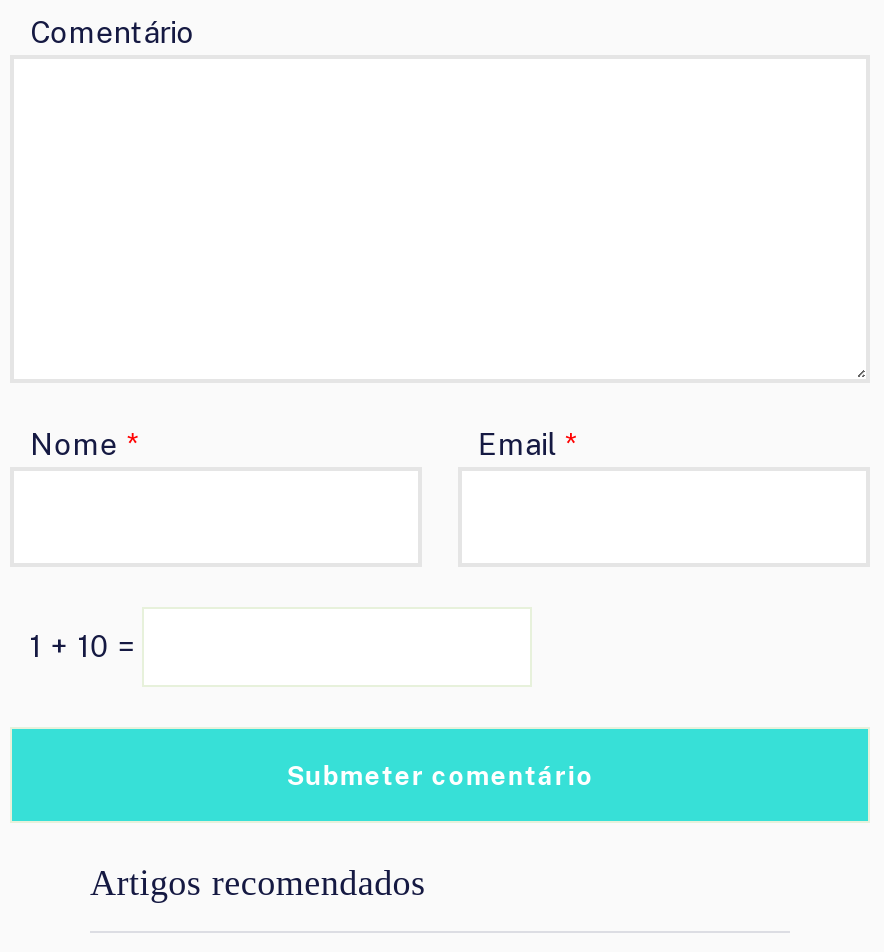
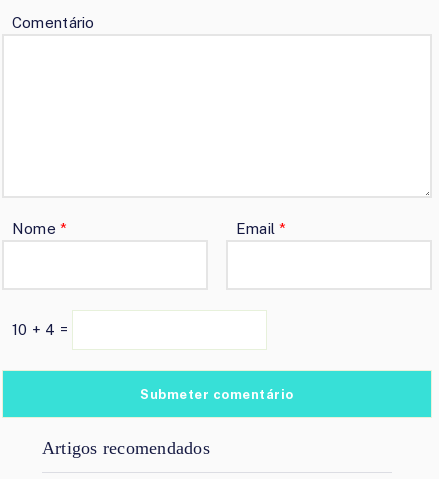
- 1 + 10 =
+ 10 + 4 =
